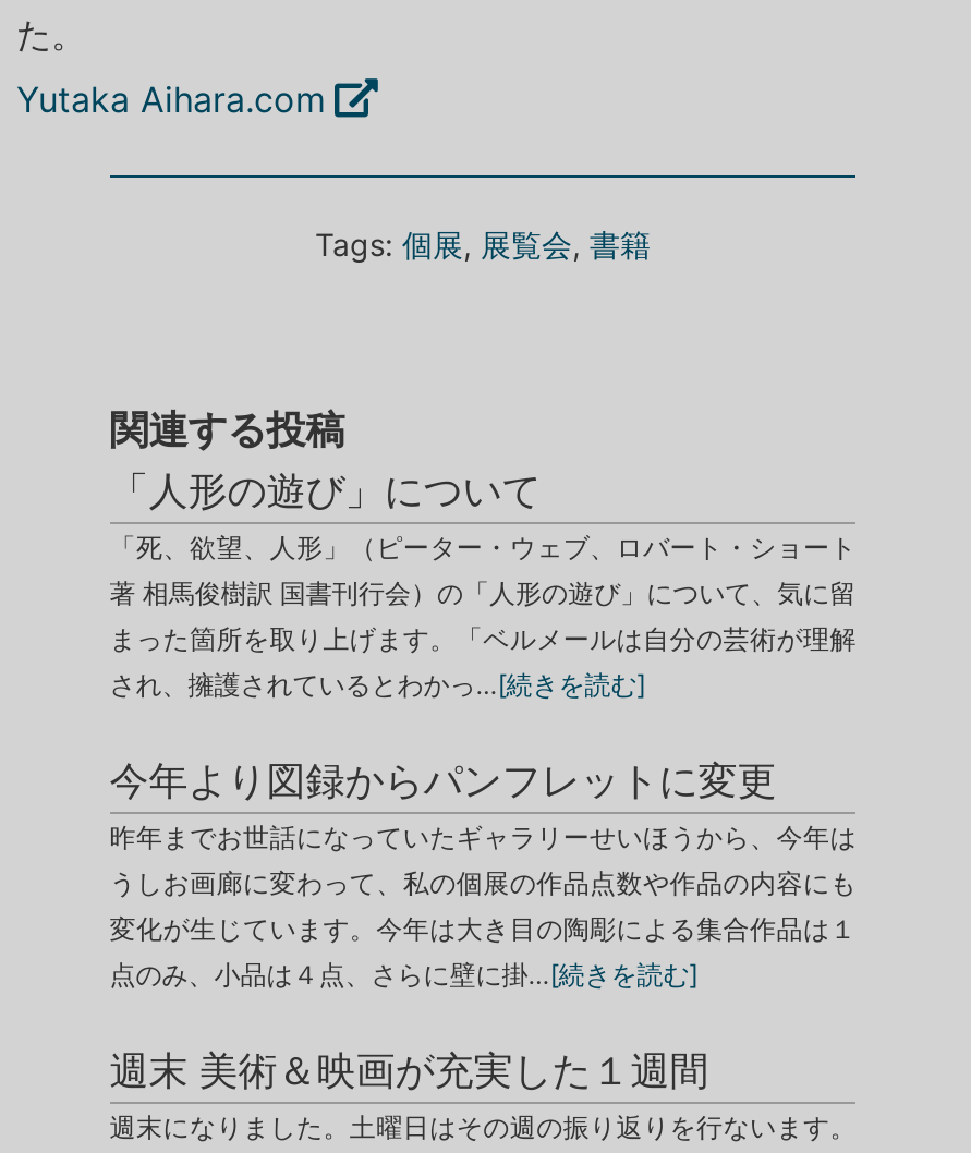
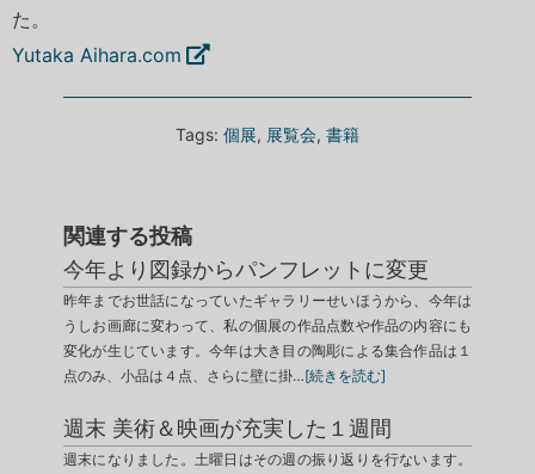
- 「人形の遊び」について
- 「死、欲望、人形」（ピーター・ウェブ、ロバート・ショート
- 著 相馬俊樹訳 国書刊行会）の「人形の遊び」について、気に留
- まった箇所を取り上げます。「ベルメールは自分の芸術が理解
- され、擁護されているとわかっ…[続きを読む]
